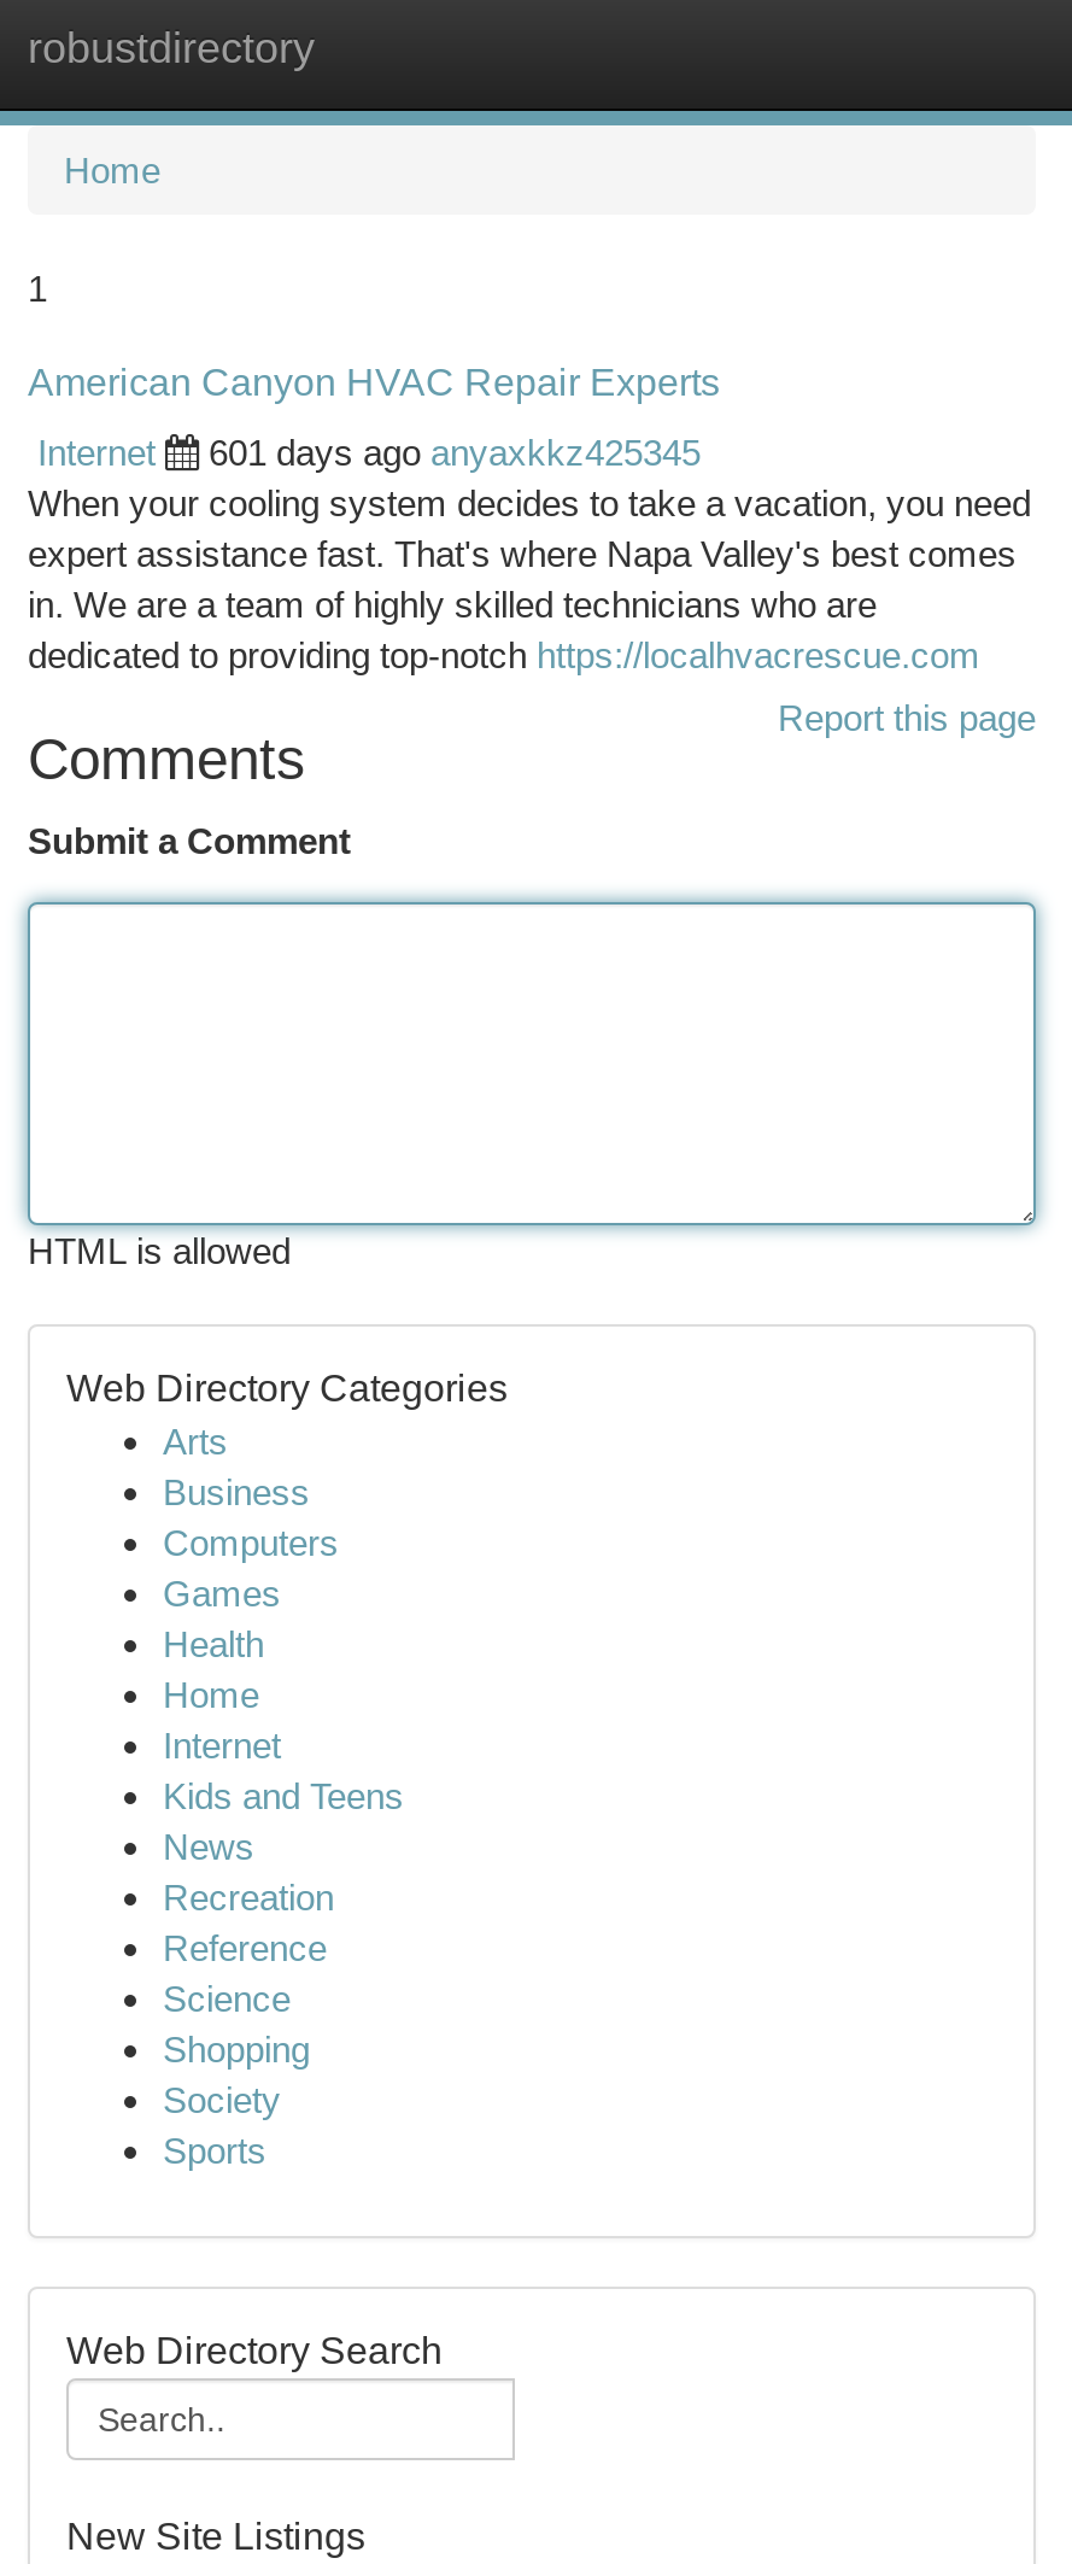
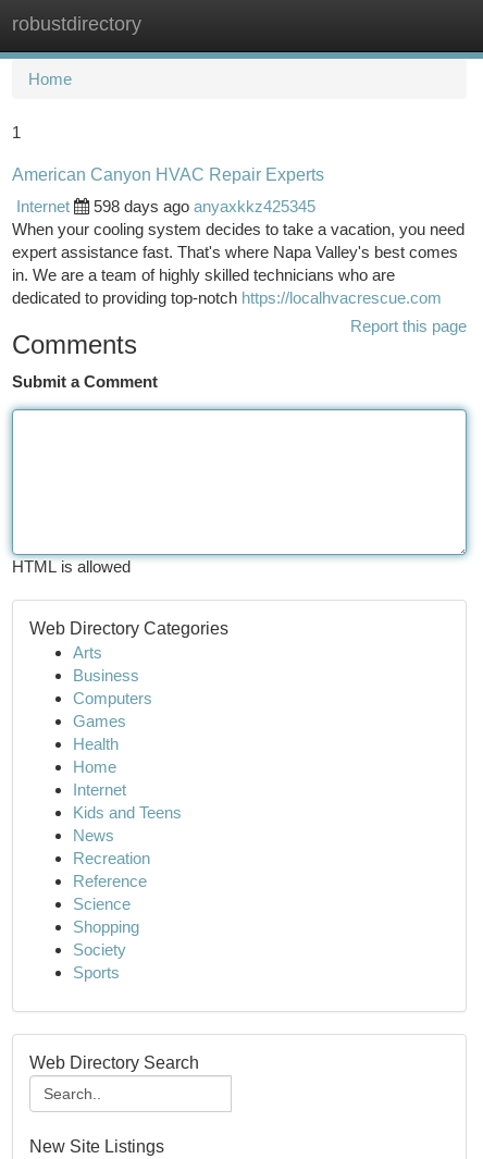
- 601 days ago anyaxkkz425345
+ 598 days ago anyaxkkz425345
